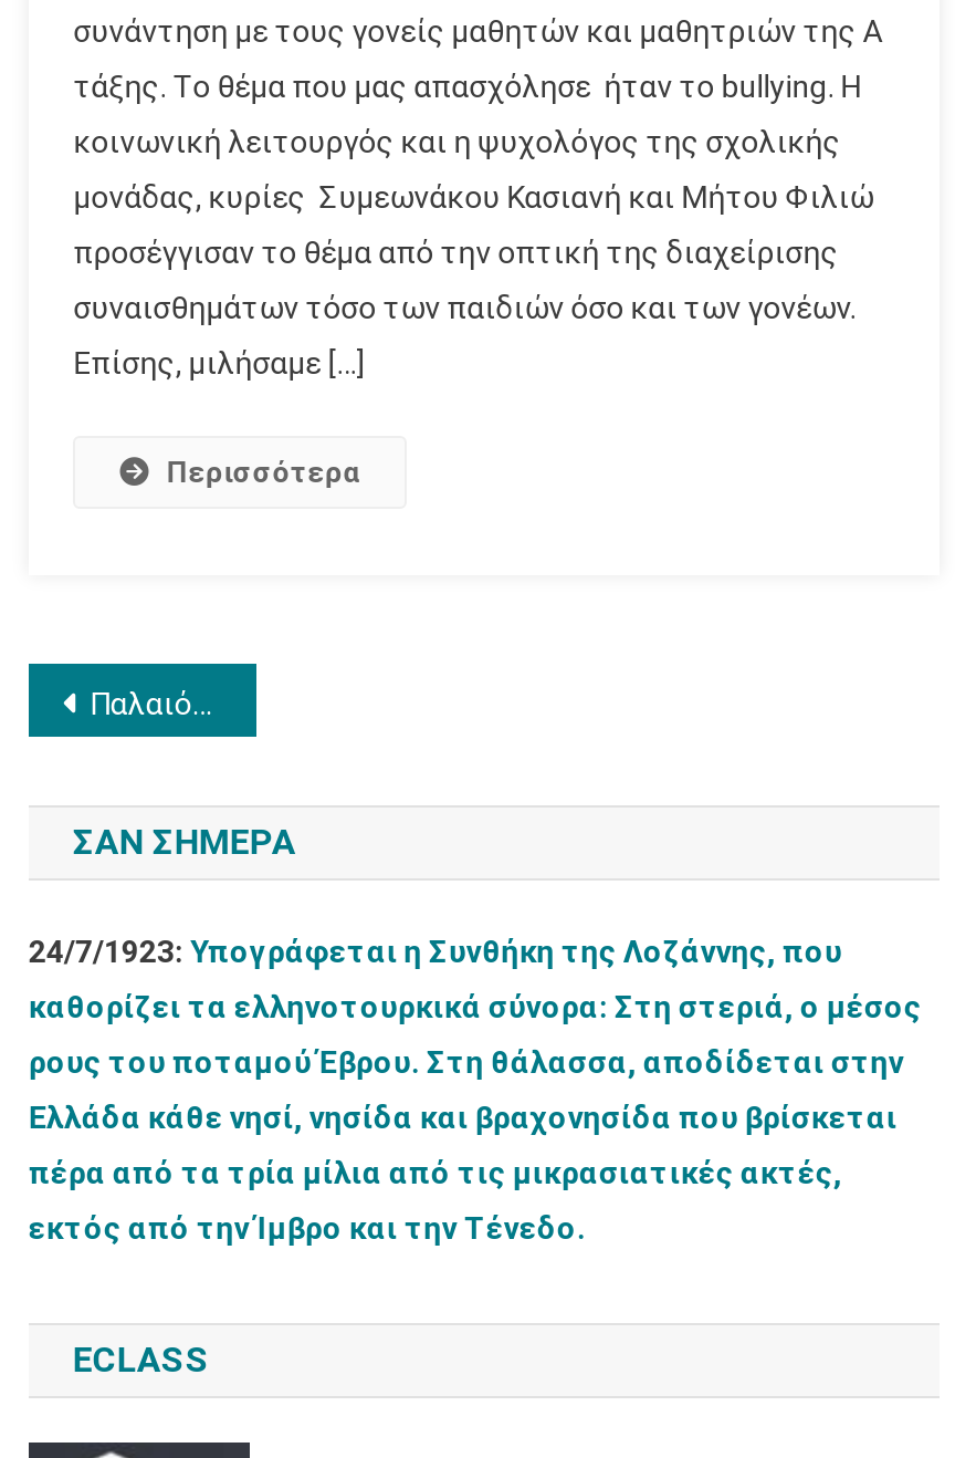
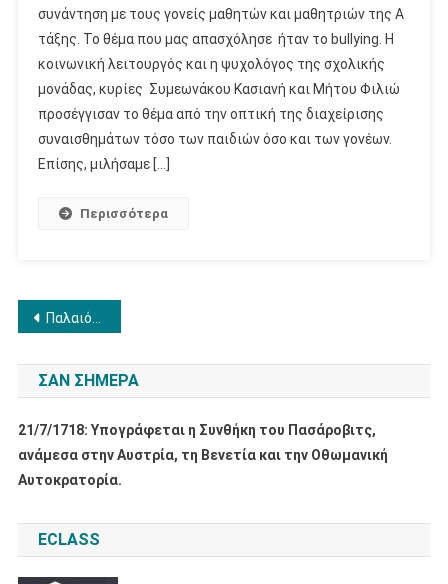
- 24/7/1923: Υπογράφεται η Συνθήκη της Λοζάννης, που
- καθορίζει τα ελληνοτουρκικά σύνορα: Στη στεριά, ο μέσος
- ρους του ποταμού Έβρου. Στη θάλασσα, αποδίδεται στην
- Ελλάδα κάθε νησί, νησίδα και βραχονησίδα που βρίσκεται
- πέρα από τα τρία μίλια από τις μικρασιατικές ακτές,
- εκτός από την Ίμβρο και την Τένεδο.
+ 21/7/1718: Υπογράφεται η Συνθήκη του Πασάροβιτς,
+ ανάμεσα στην Αυστρία, τη Βενετία και την Οθωμανική
+ Αυτοκρατορία.
